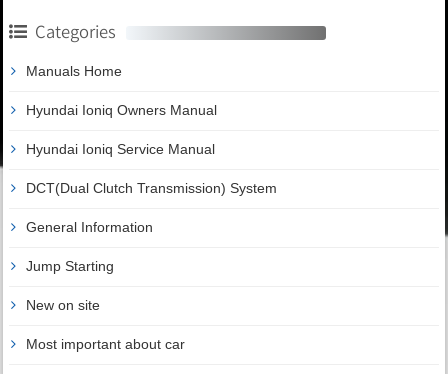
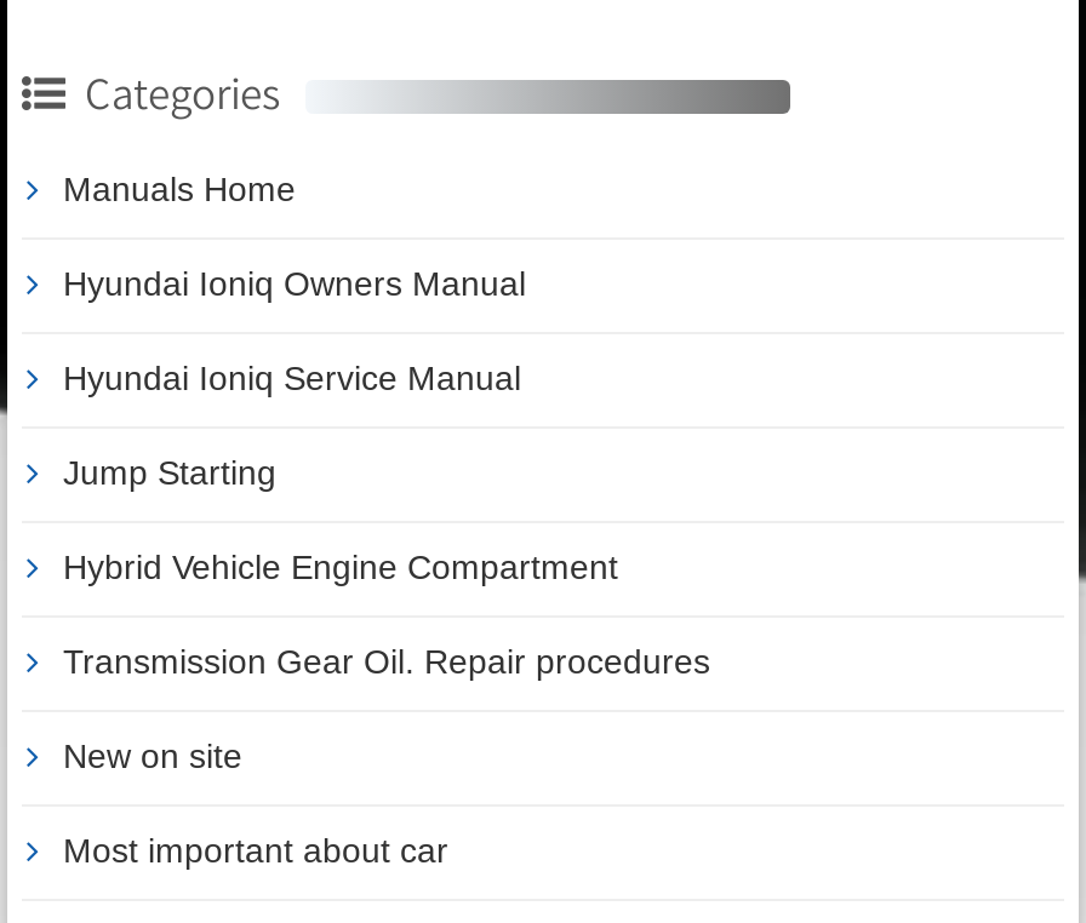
- DCT(Dual Clutch Transmission) System
- General Information

moved up: Jump Starting

+ Hybrid Vehicle Engine Compartment
+ Transmission Gear Oil. Repair procedures
